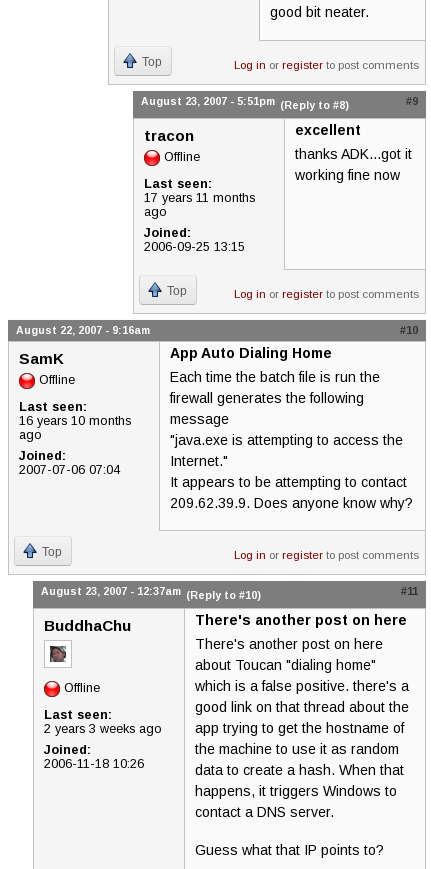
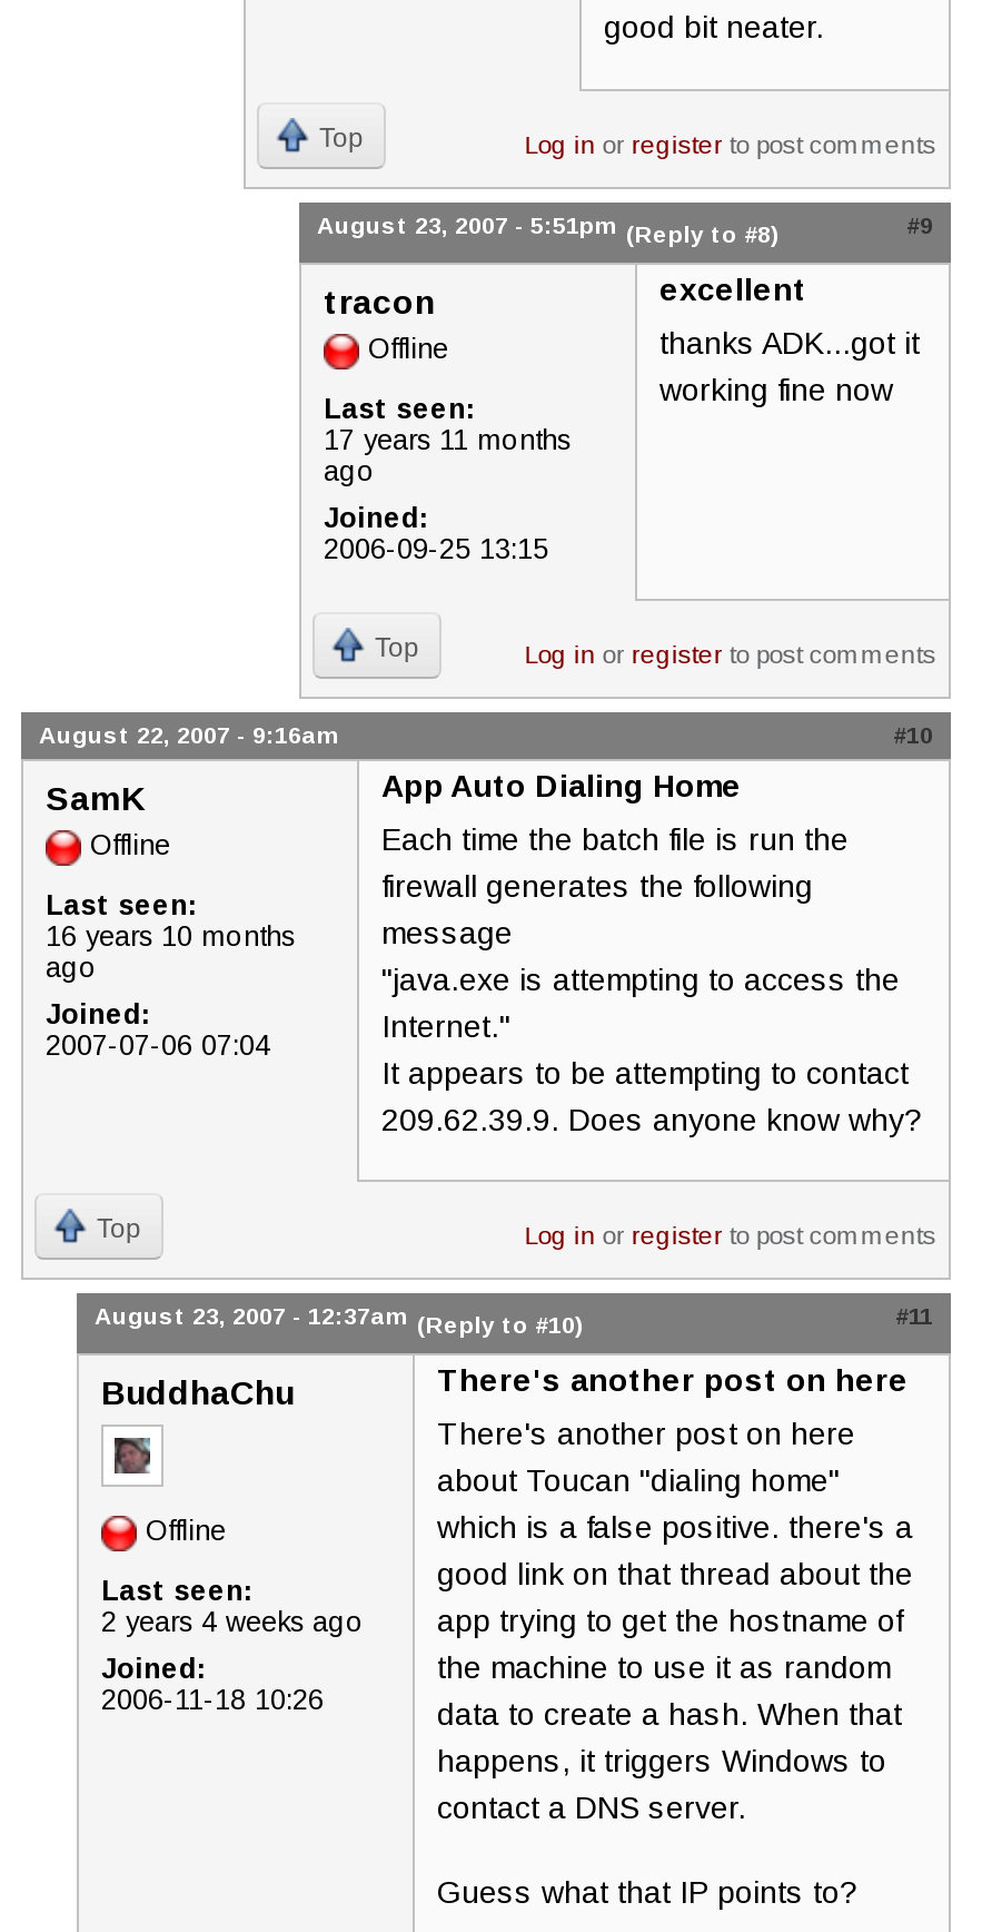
- 2 years 3 weeks ago
+ 2 years 4 weeks ago
